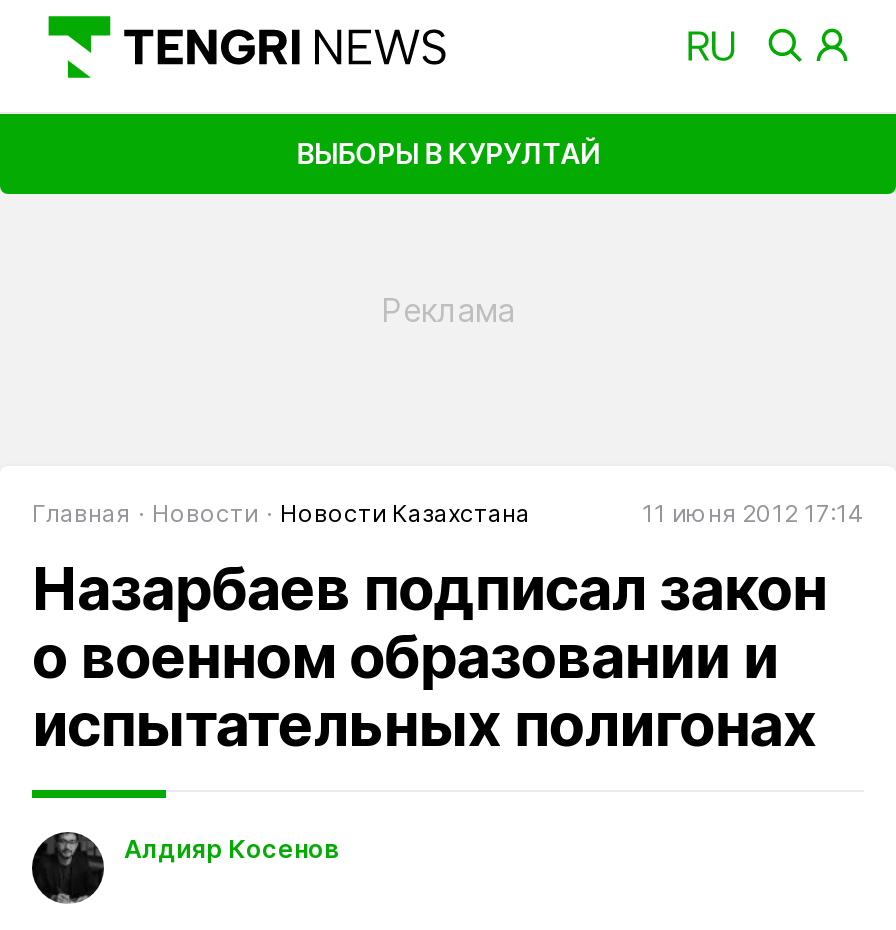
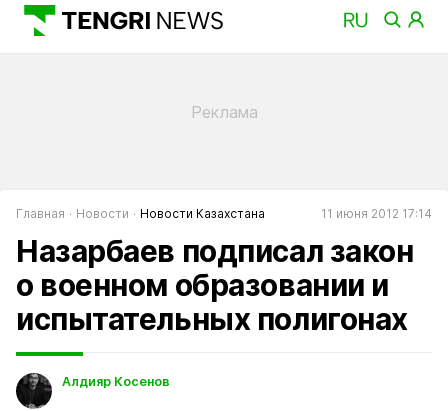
- ВЫБОРЫ В КУРУЛТАЙ
